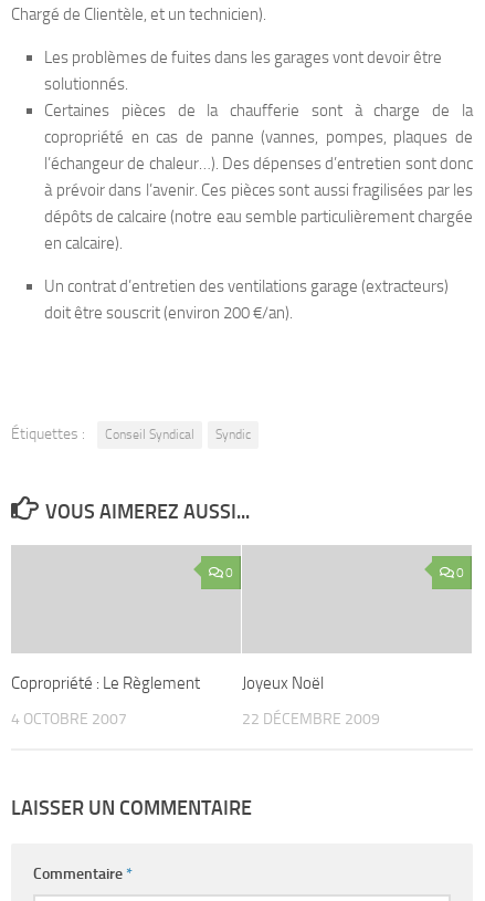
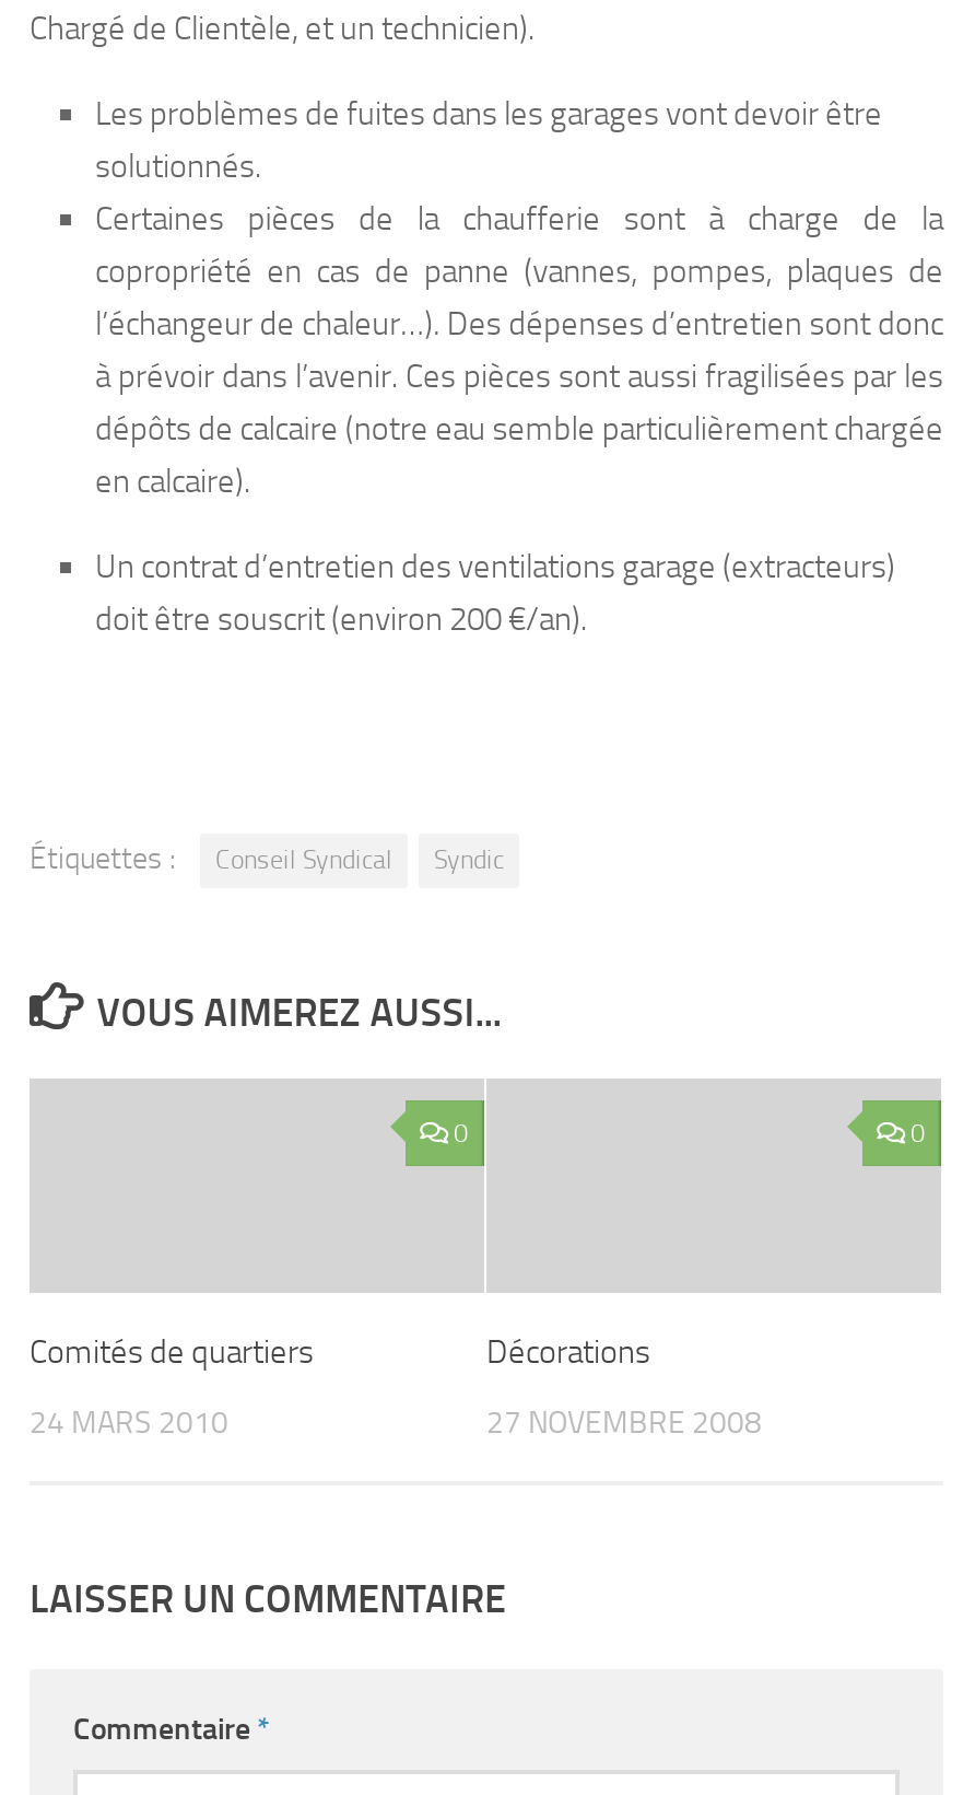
- Copropriété : Le Règlement
+ Comités de quartiers

- Joyeux Noël
+ Décorations

- 4 OCTOBRE 2007
+ 24 MARS 2010

- 22 DÉCEMBRE 2009
+ 27 NOVEMBRE 2008
